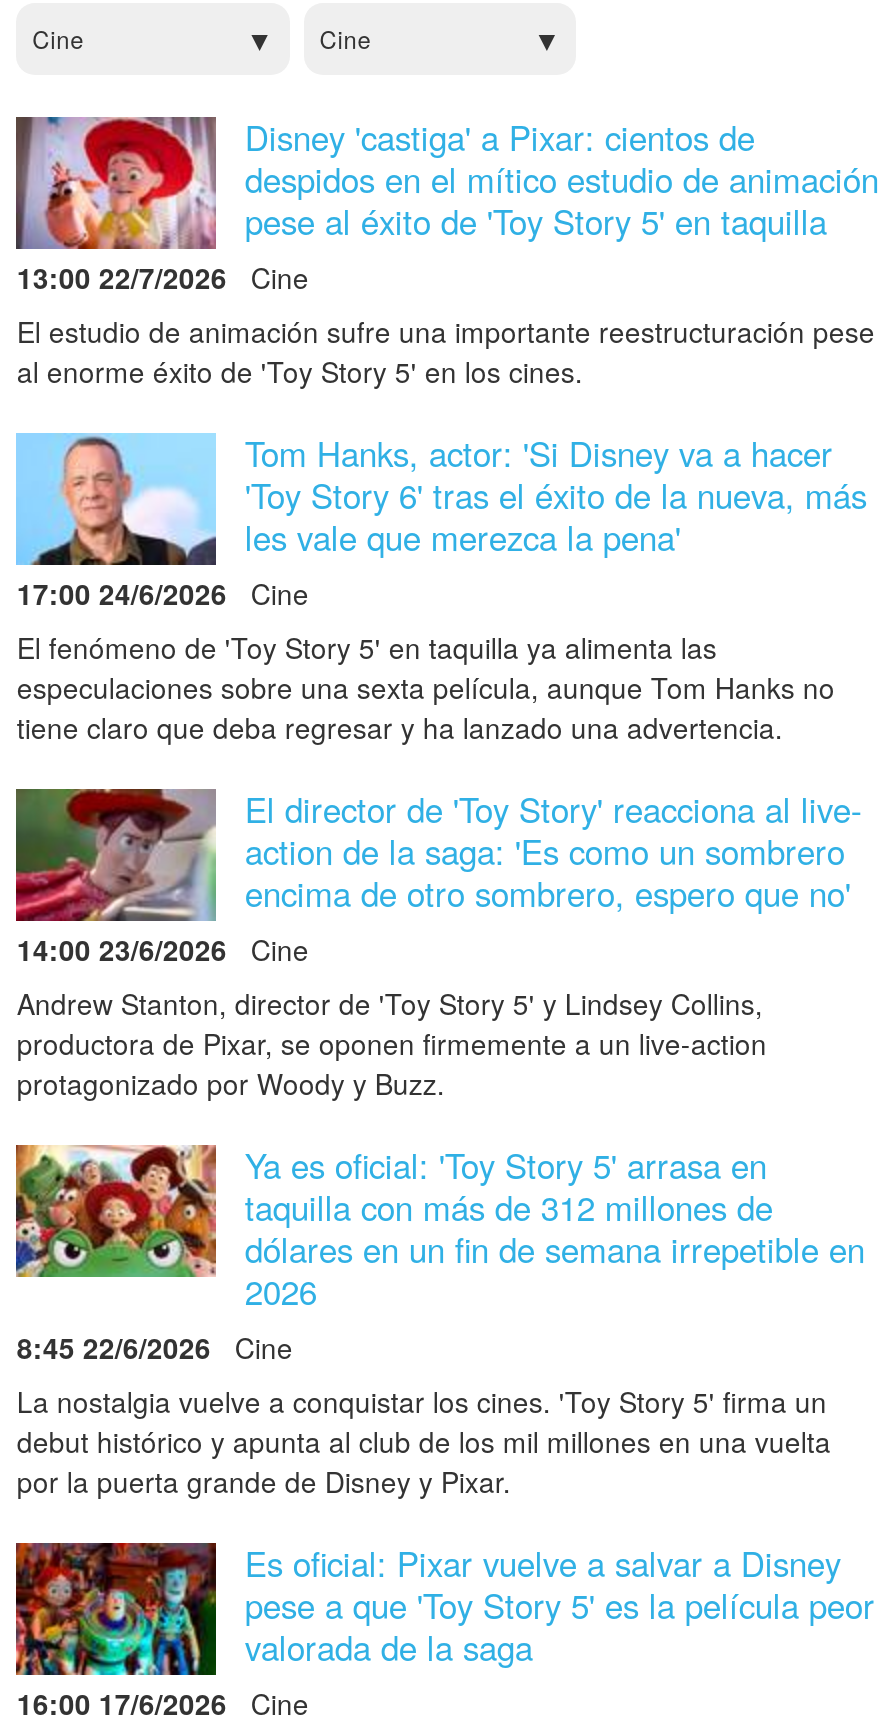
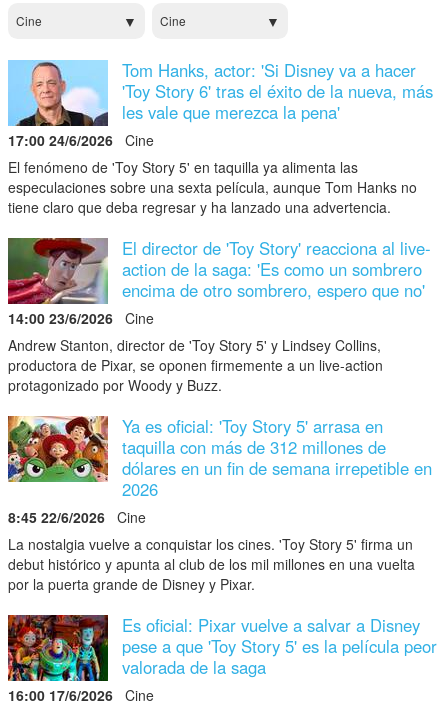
- [image]
- Disney 'castiga' a Pixar: cientos de
- despidos en el mítico estudio de animación
- pese al éxito de 'Toy Story 5' en taquilla
- 13:00 22/7/2026 Cine
- El estudio de animación sufre una importante reestructuración pese
- al enorme éxito de 'Toy Story 5' en los cines.
